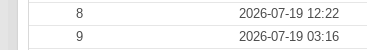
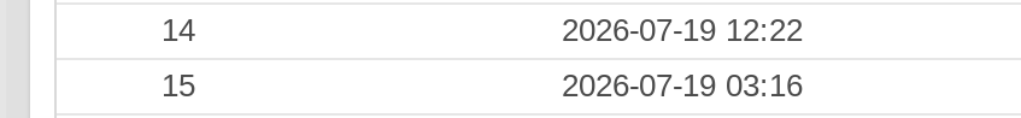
- 8
+ 14

- 9
+ 15
